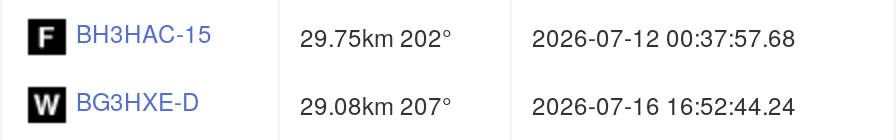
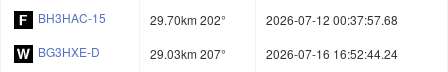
- 29.75km 202°
+ 29.70km 202°

- 29.08km 207°
+ 29.03km 207°
